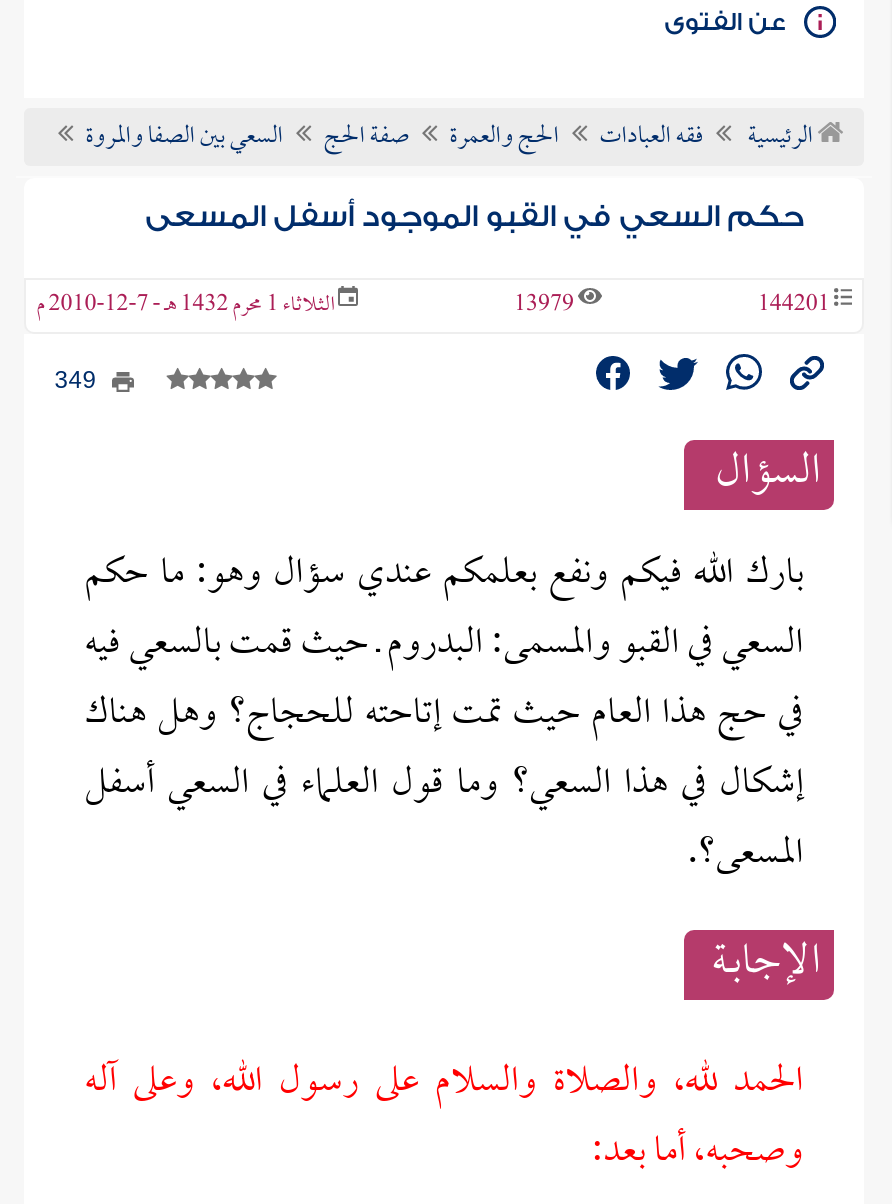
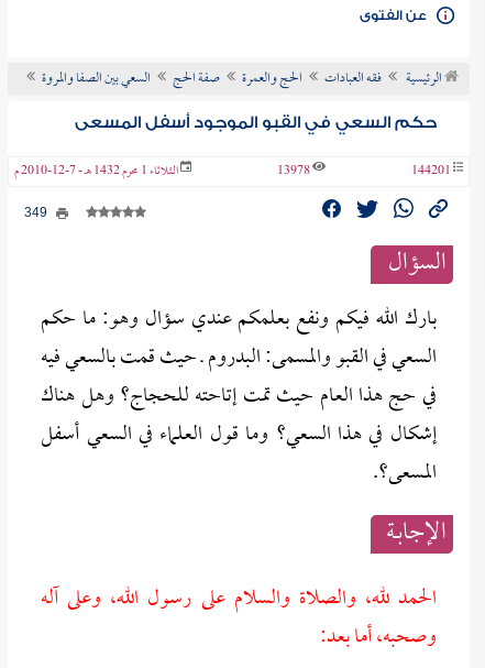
- 13979
+ 13978
